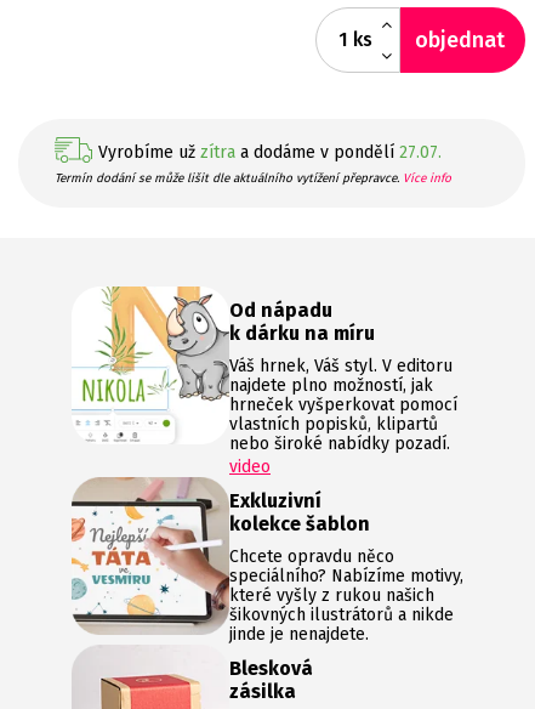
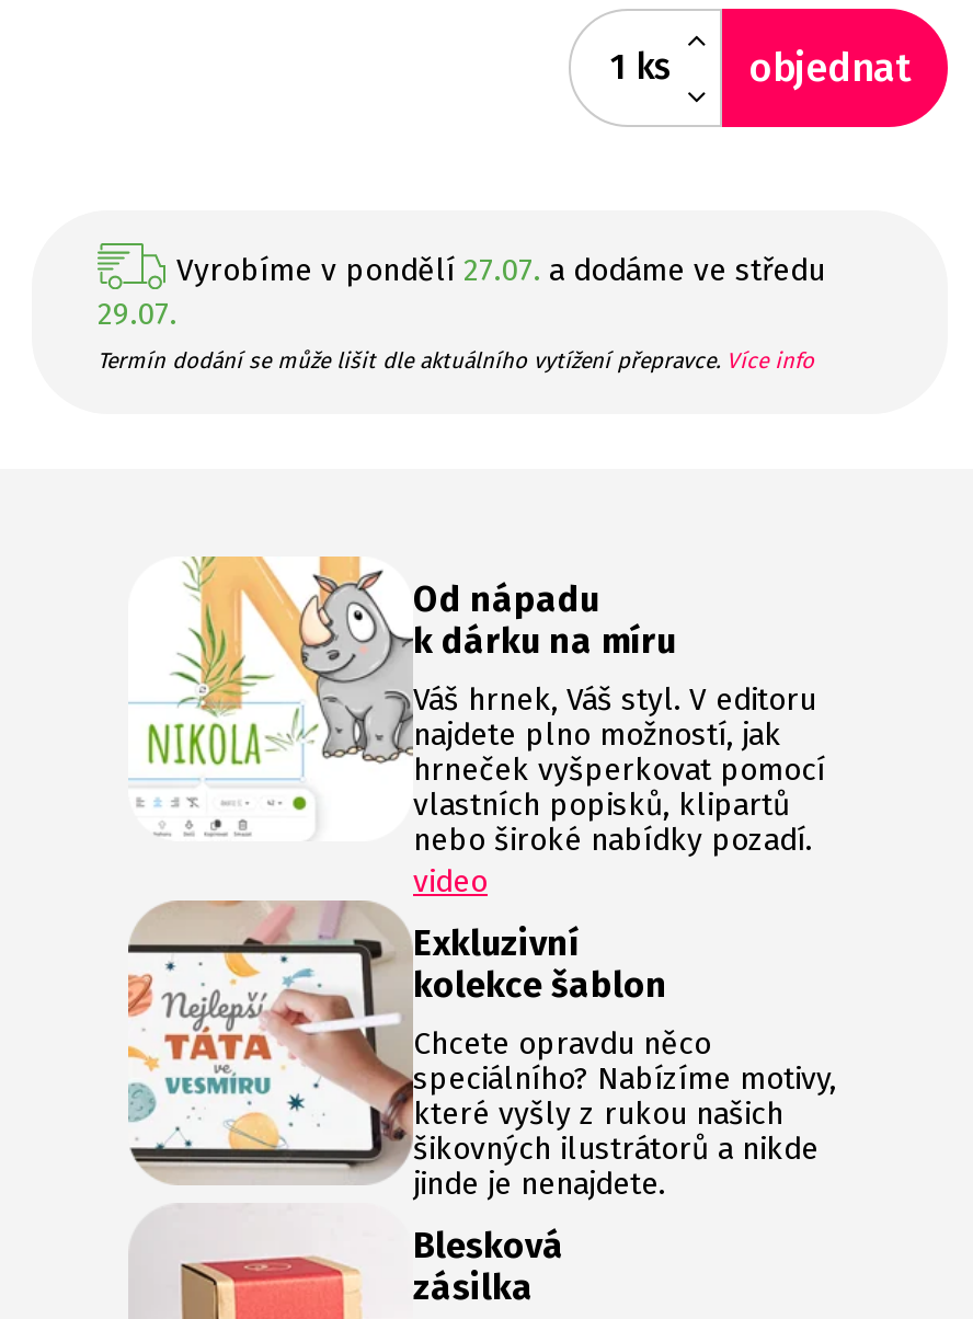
- Vyrobíme už zítra a dodáme v pondělí 27.07.
+ Vyrobíme v pondělí 27.07. a dodáme ve středu
+ 29.07.
